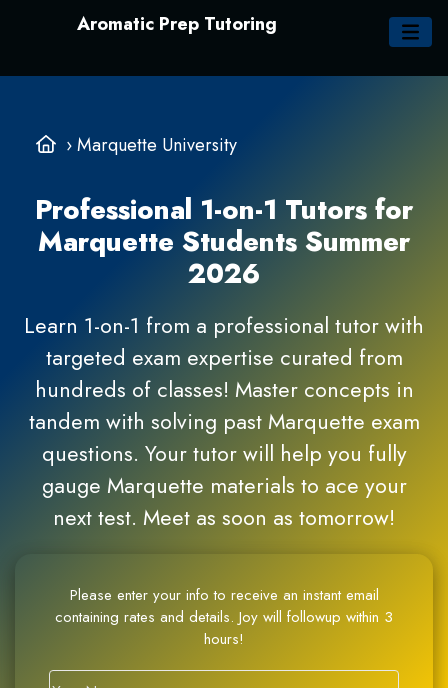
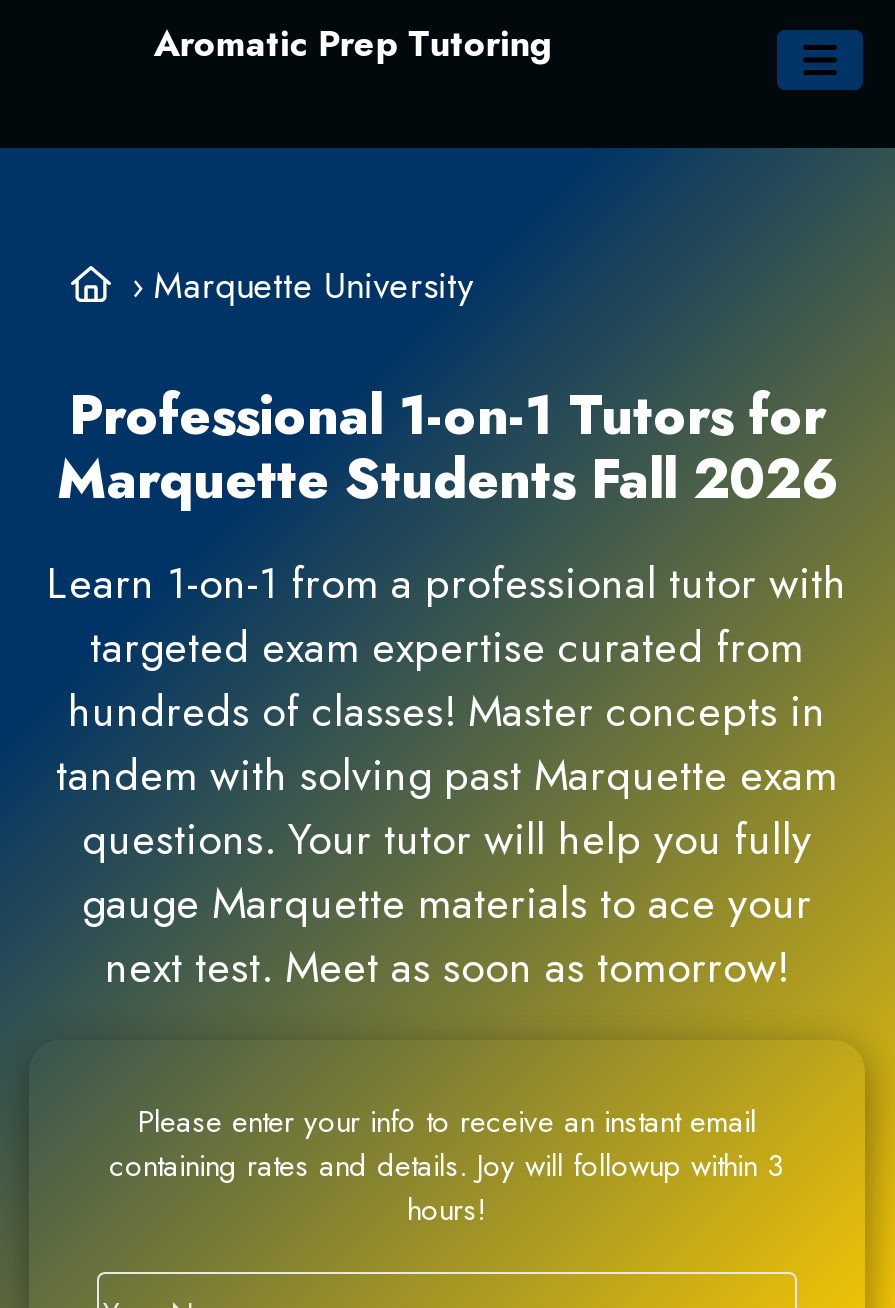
- Marquette Students Summer
- 2026
+ Marquette Students Fall 2026
